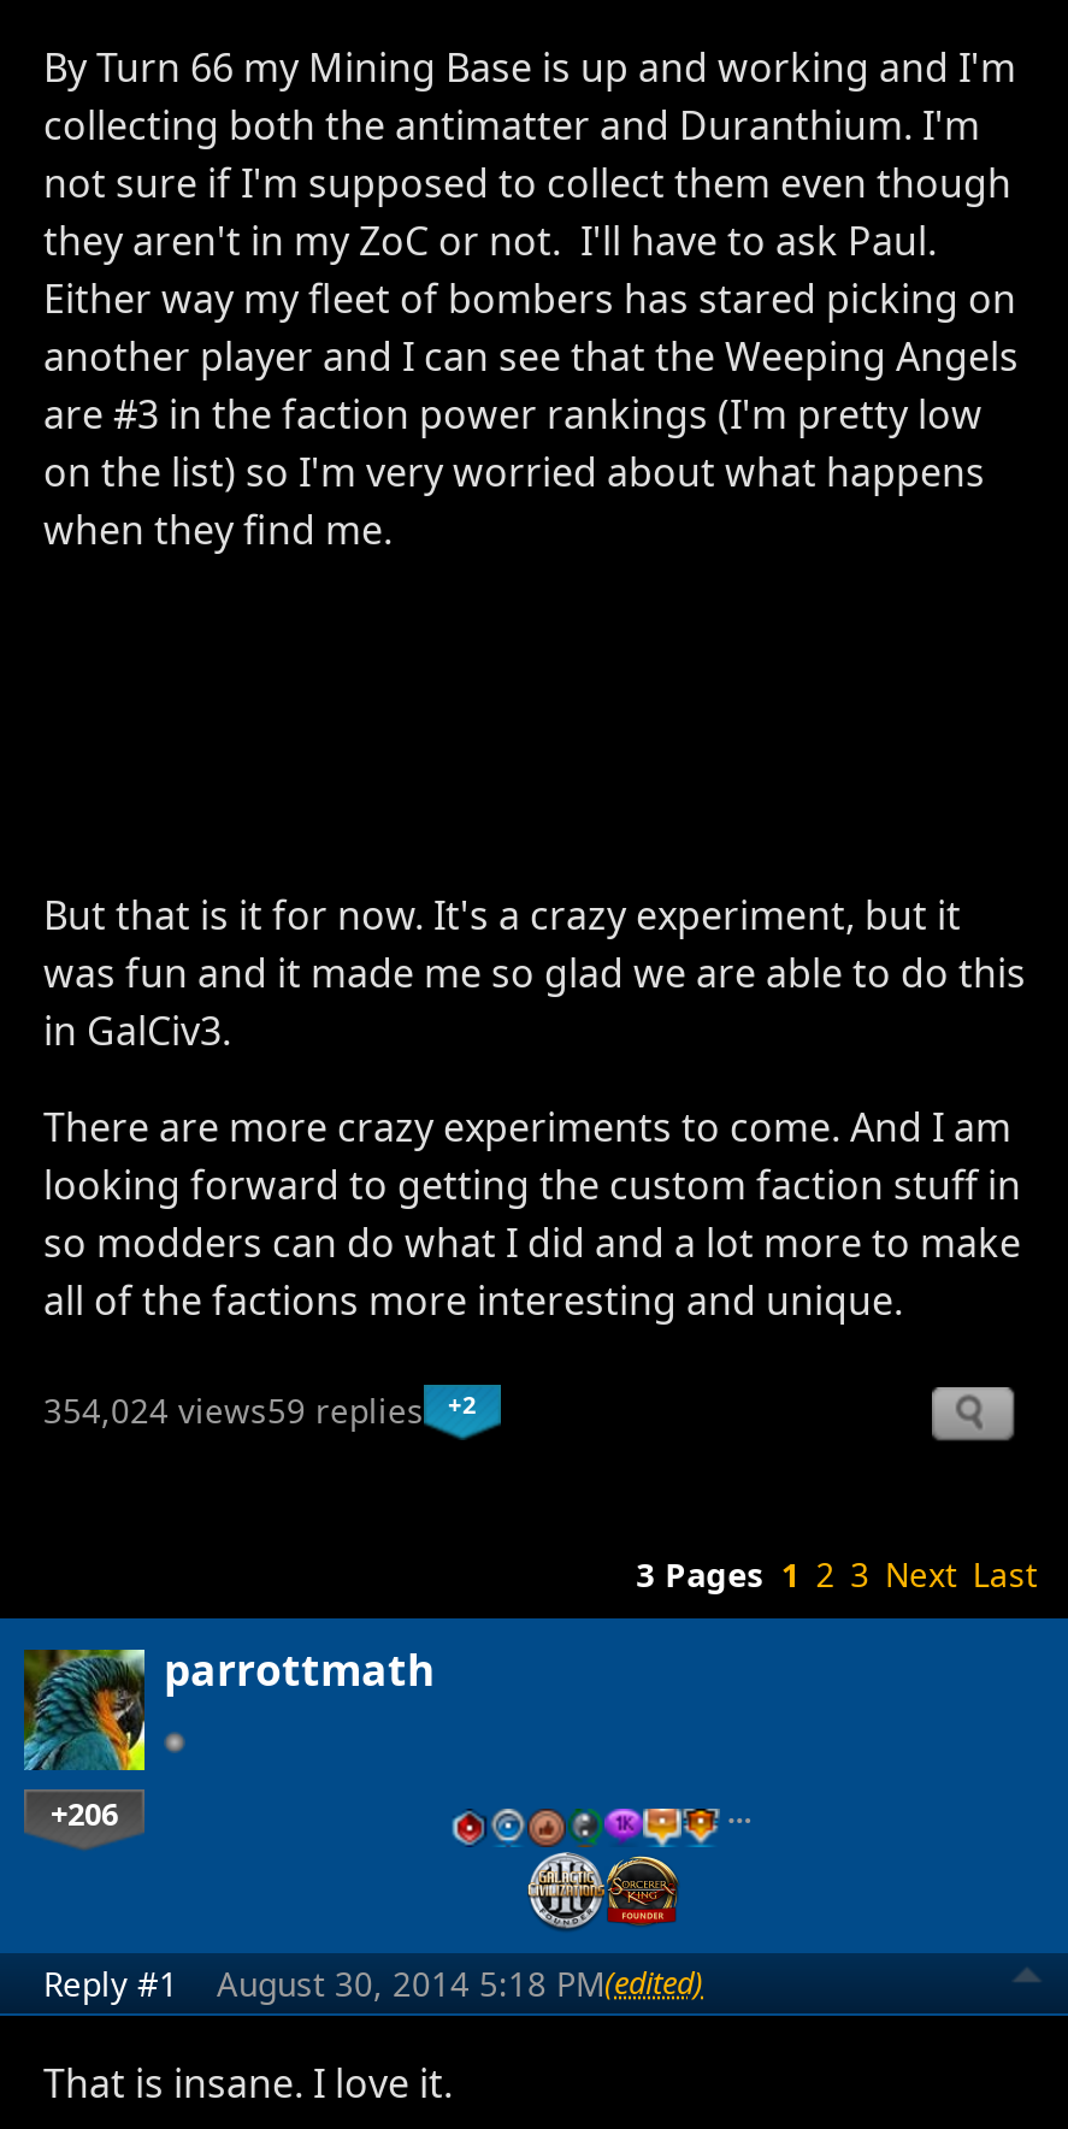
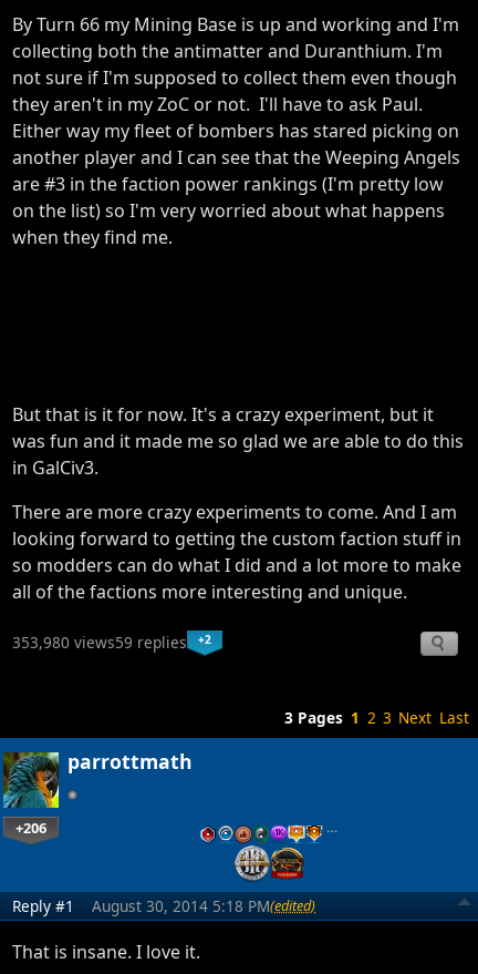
- 354,024 views59 replies
+ 353,980 views59 replies
